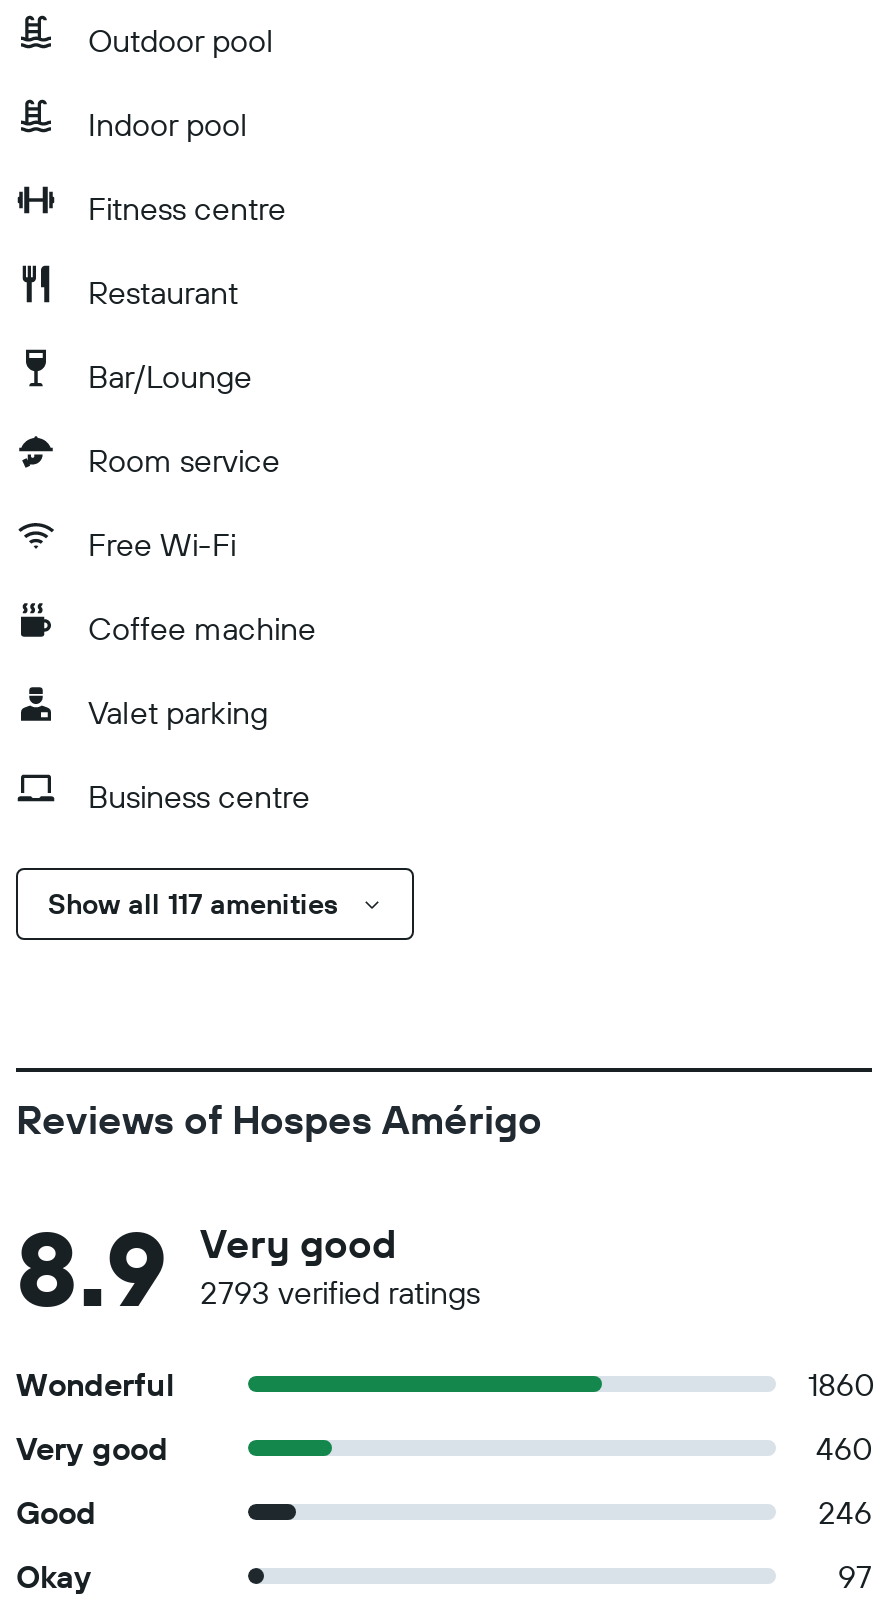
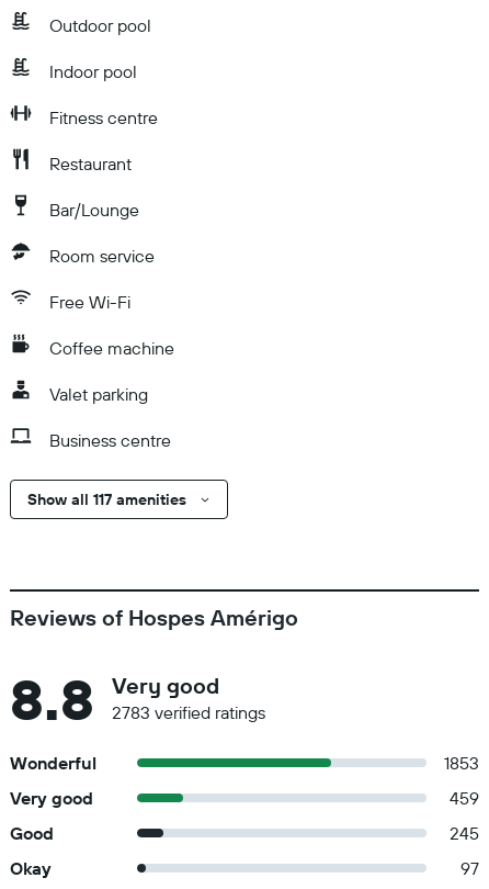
- 8.9
+ 8.8

- 2793 verified ratings
+ 2783 verified ratings

- 1860
+ 1853

- 460
+ 459

- 246
+ 245
